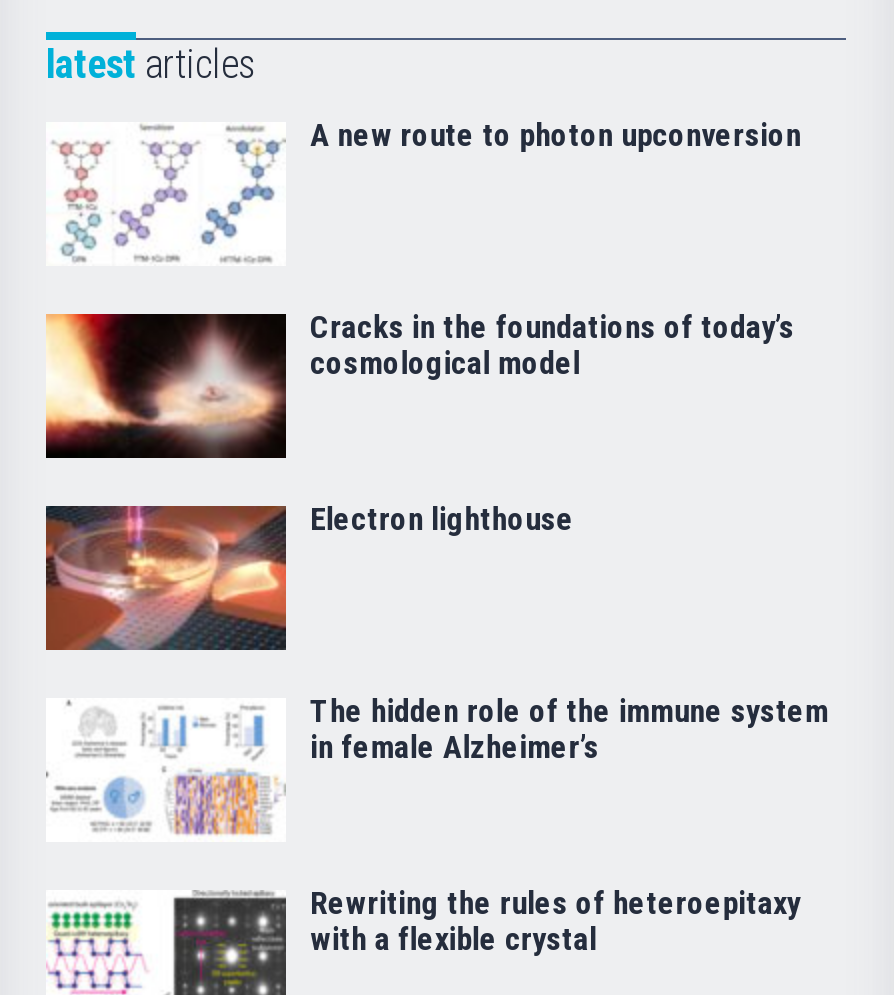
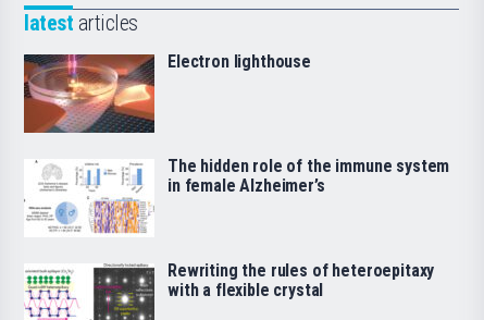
- [image]
- A new route to photon upconversion

- [image]
- Cracks in the foundations of today’s
- cosmological model
